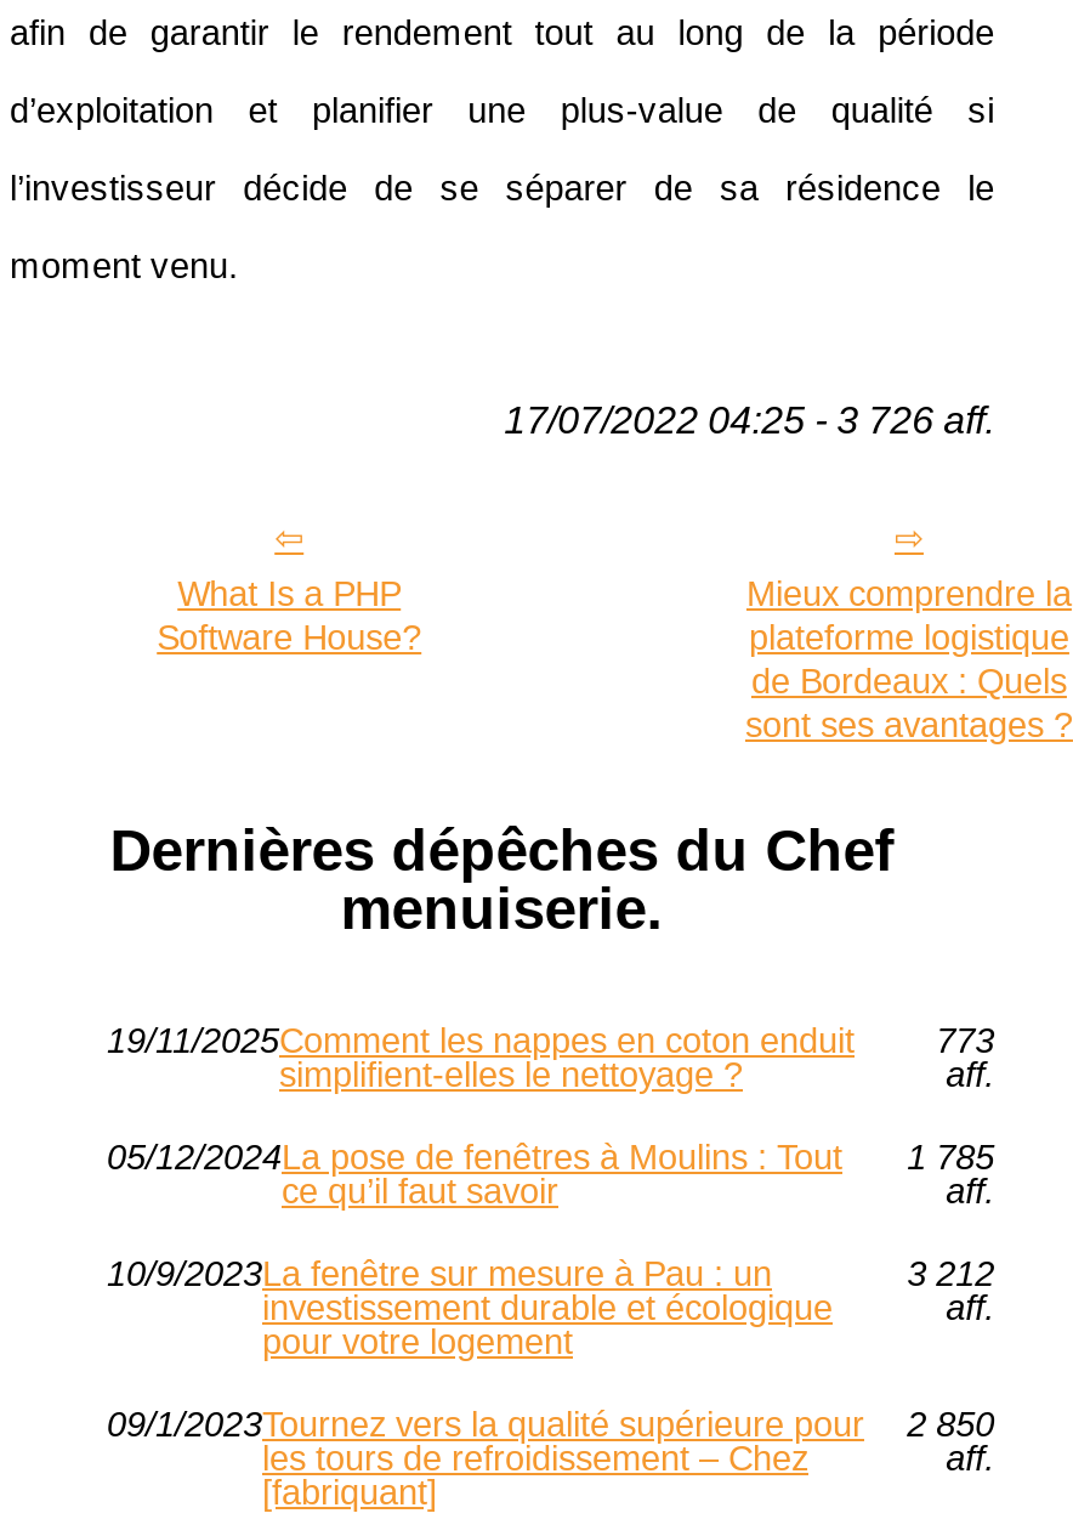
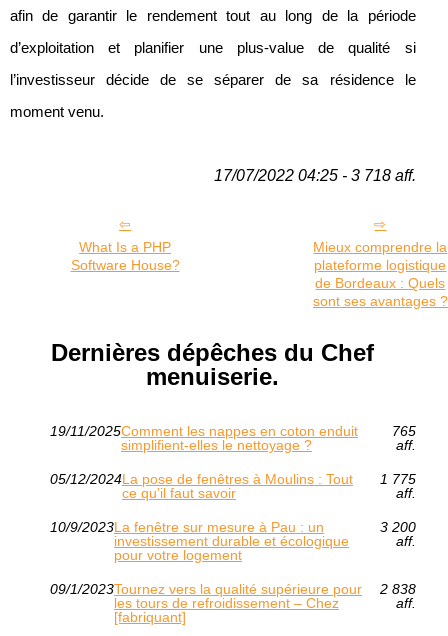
- 17/07/2022 04:25 - 3 726 aff.
+ 17/07/2022 04:25 - 3 718 aff.

- 773
+ 765

- 05/12/2024 La pose de fenêtres à Moulins : Tout 1 785
+ 05/12/2024 La pose de fenêtres à Moulins : Tout 1 775

- 3 212
+ 3 200

- 09/1/2023 Tournez vers la qualité supérieure pour 2 850
+ 09/1/2023 Tournez vers la qualité supérieure pour 2 838
